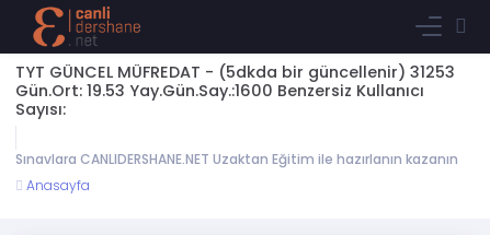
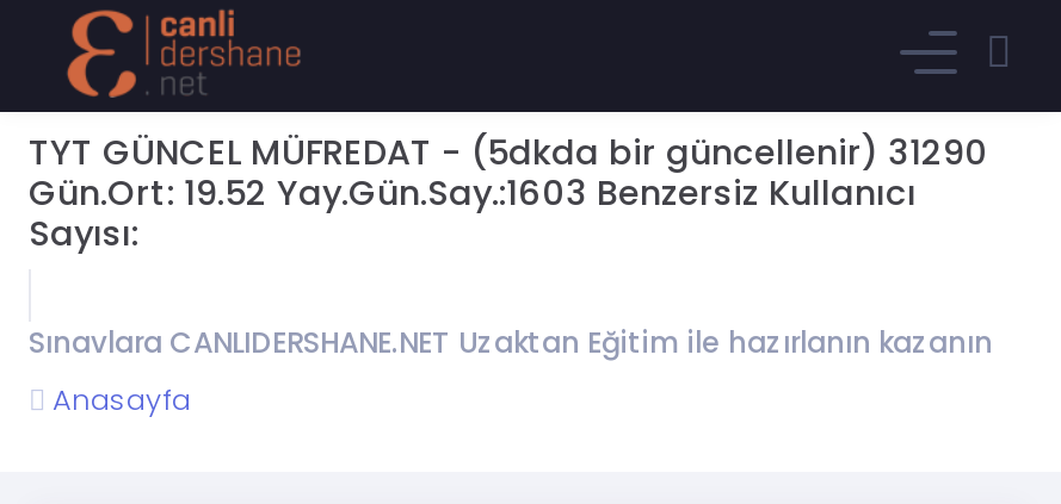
- TYT GÜNCEL MÜFREDAT - (5dkda bir güncellenir) 31253
+ TYT GÜNCEL MÜFREDAT - (5dkda bir güncellenir) 31290

- Gün.Ort: 19.53 Yay.Gün.Say.:1600 Benzersiz Kullanıcı
+ Gün.Ort: 19.52 Yay.Gün.Say.:1603 Benzersiz Kullanıcı
